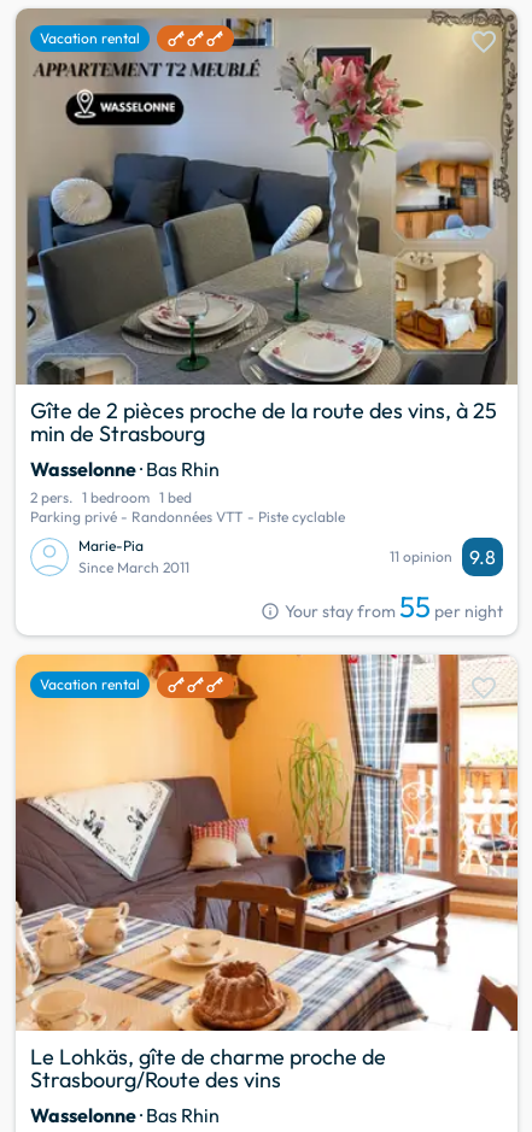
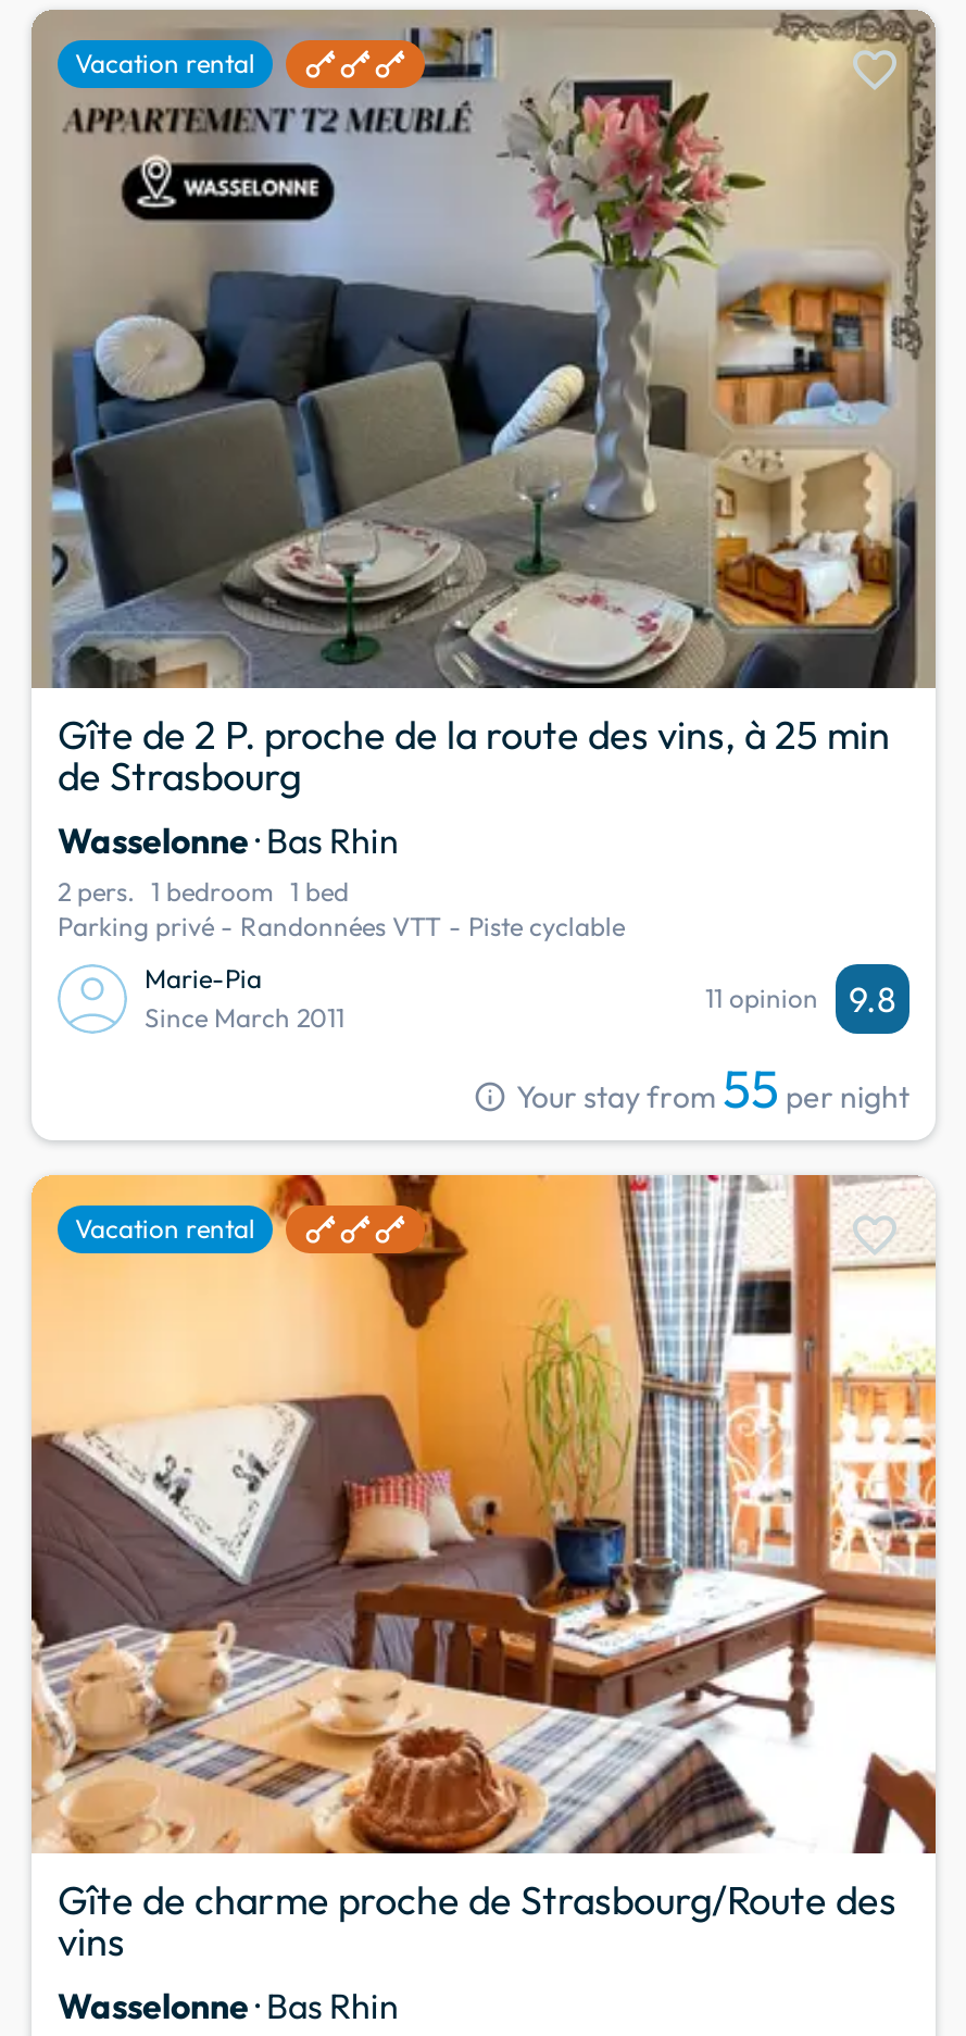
- Gîte de 2 pièces proche de la route des vins, à 25
- min de Strasbourg
+ Gîte de 2 P. proche de la route des vins, à 25 min
+ de Strasbourg

- Le Lohkäs, gîte de charme proche de
- Strasbourg/Route des vins
+ Gîte de charme proche de Strasbourg/Route des
+ vins
